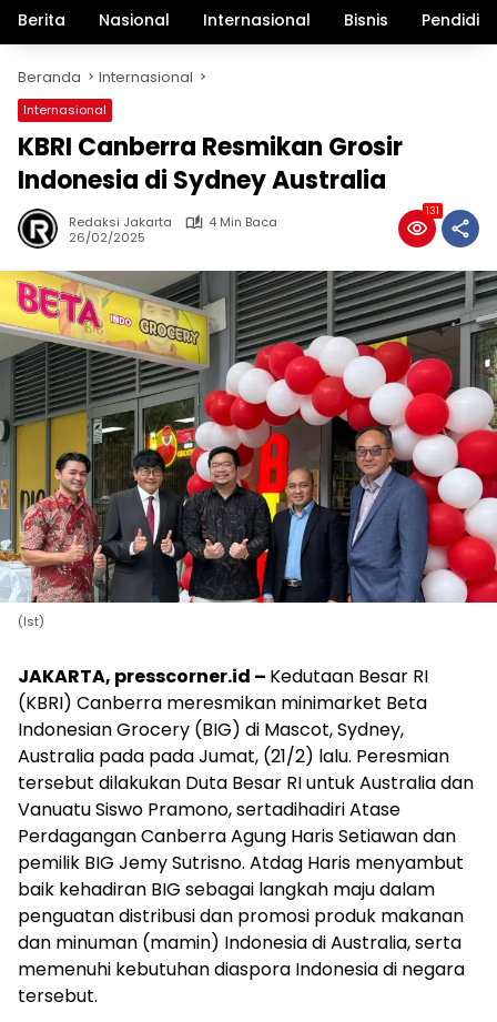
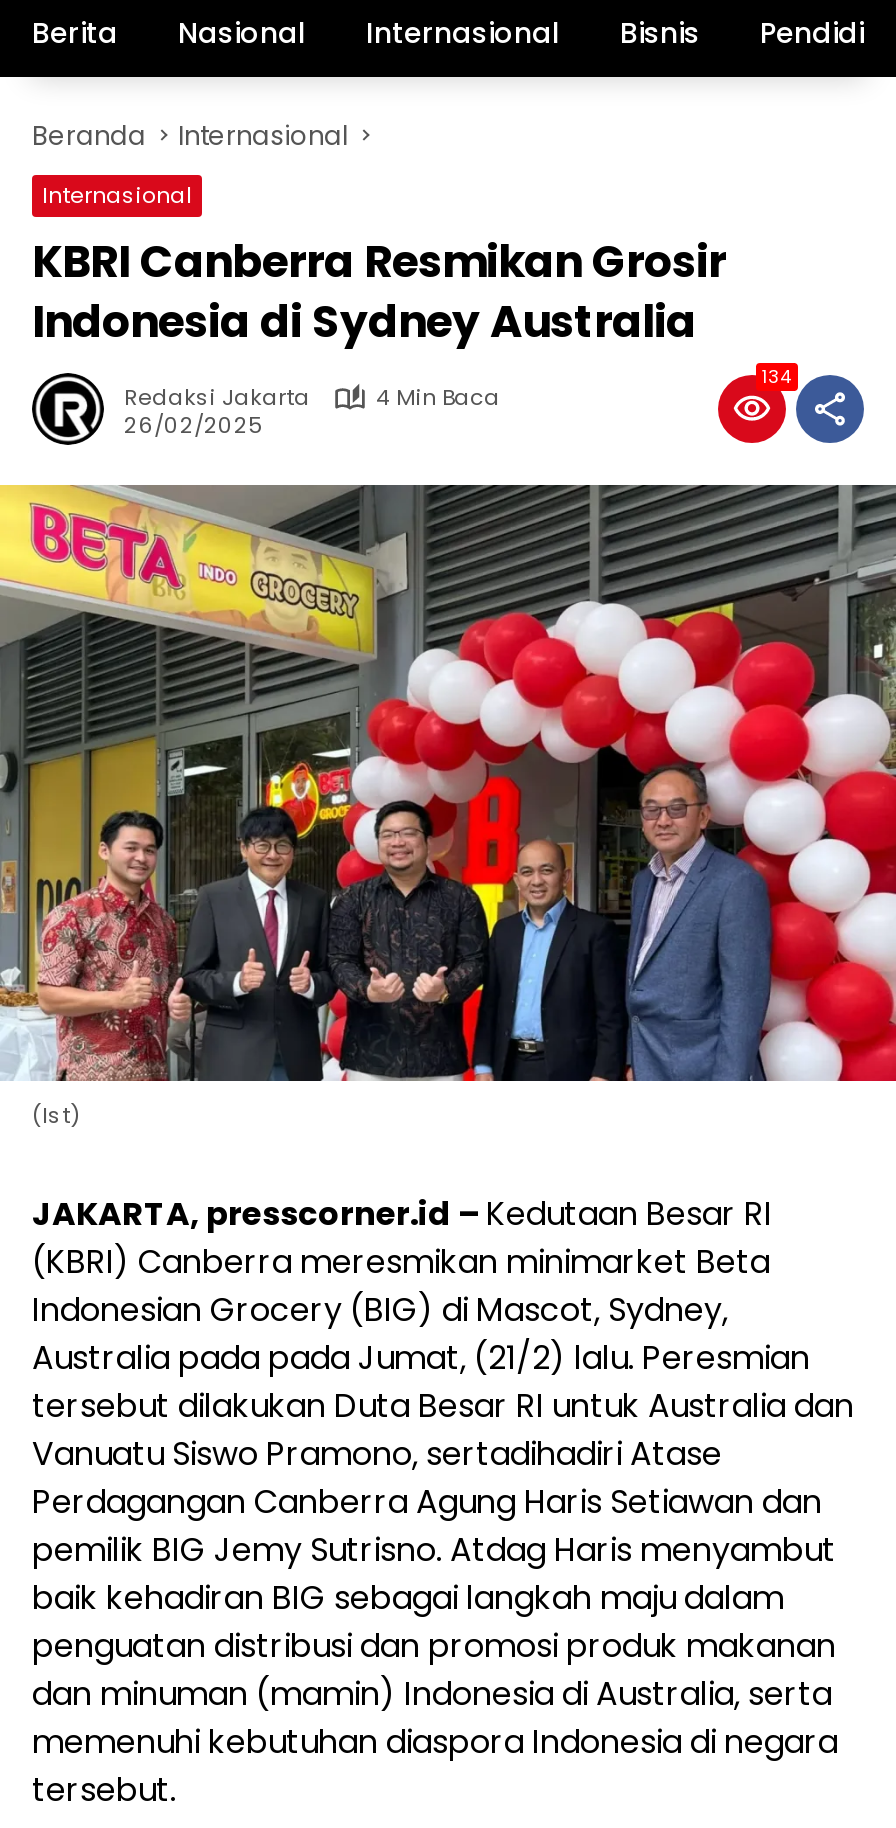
- 131
+ 134
